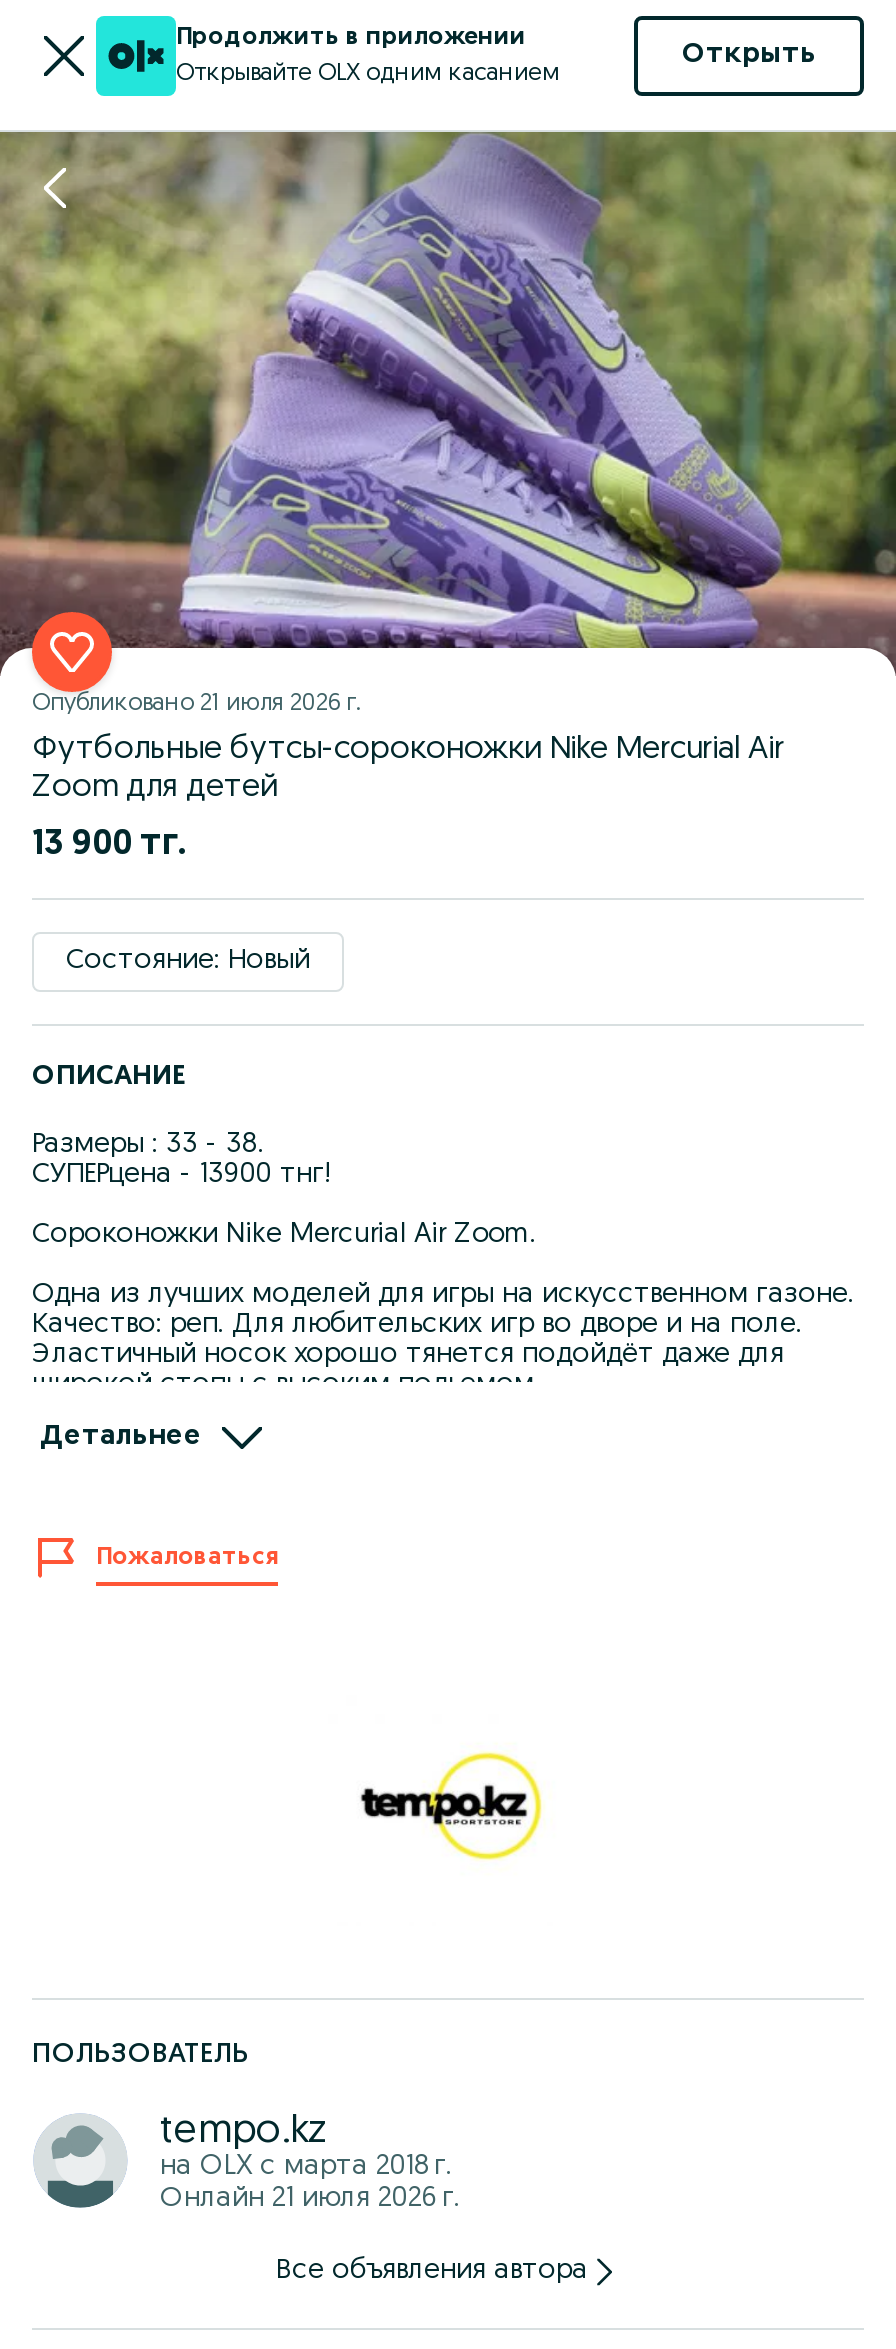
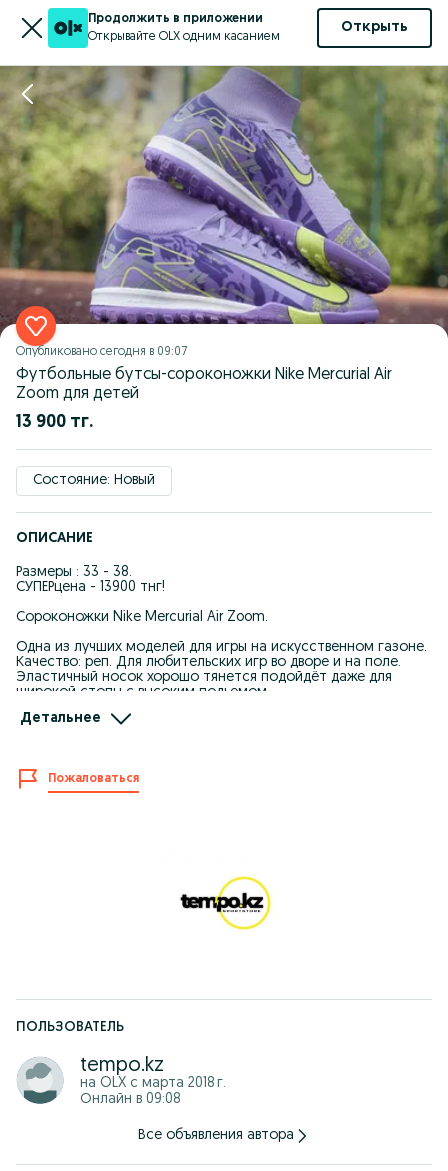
- Опубликовано 21 июля 2026 г.
+ Опубликовано сегодня в 09:07

- Онлайн 21 июля 2026 г.
+ Онлайн в 09:08
